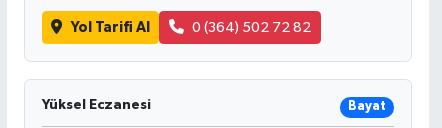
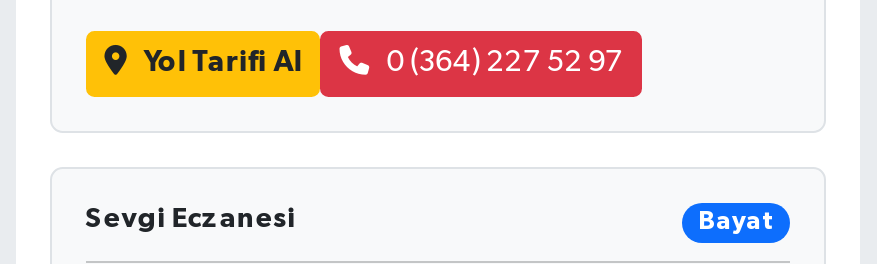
- 0 (364) 502 72 82
+ 0 (364) 227 52 97

- Yüksel Eczanesi
+ Sevgi Eczanesi
